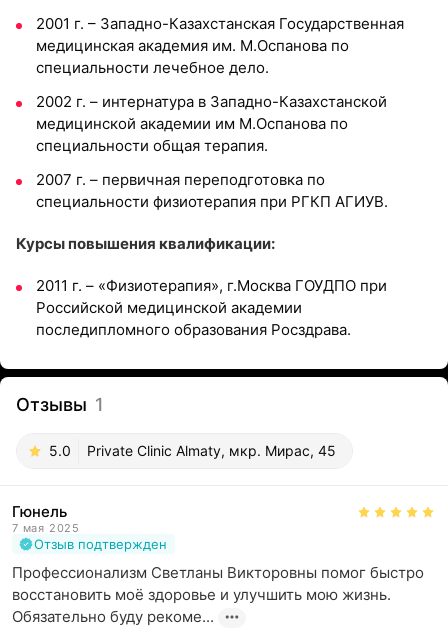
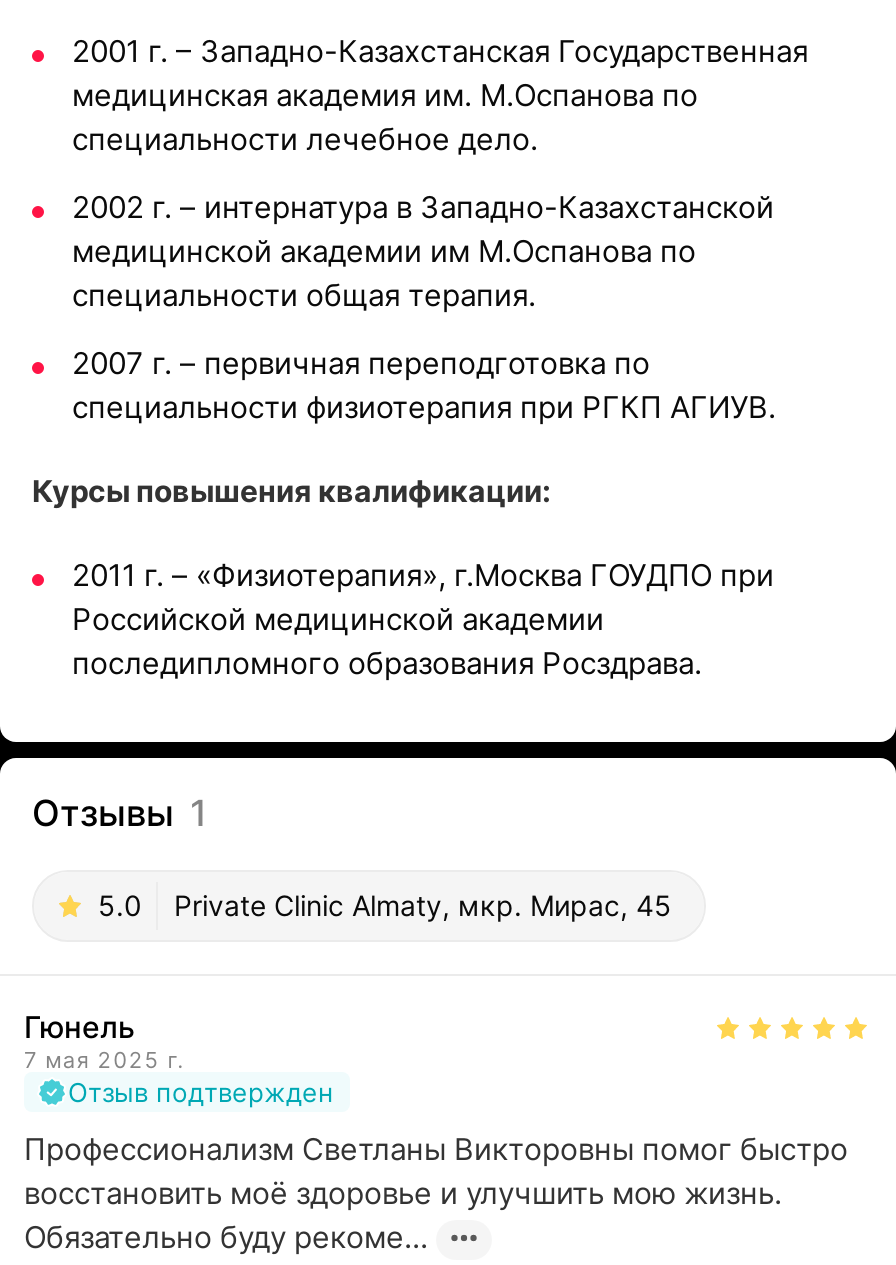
- 7 мая 2025
+ 7 мая 2025 г.
